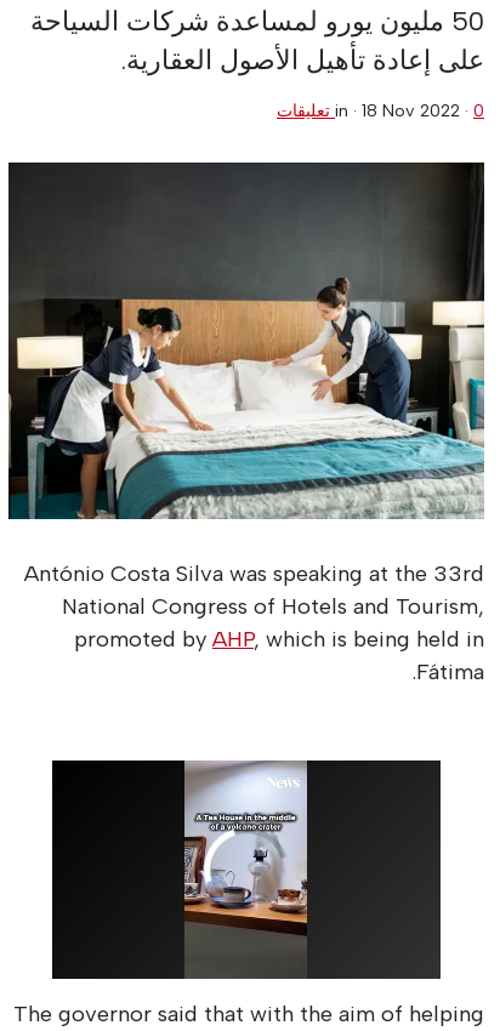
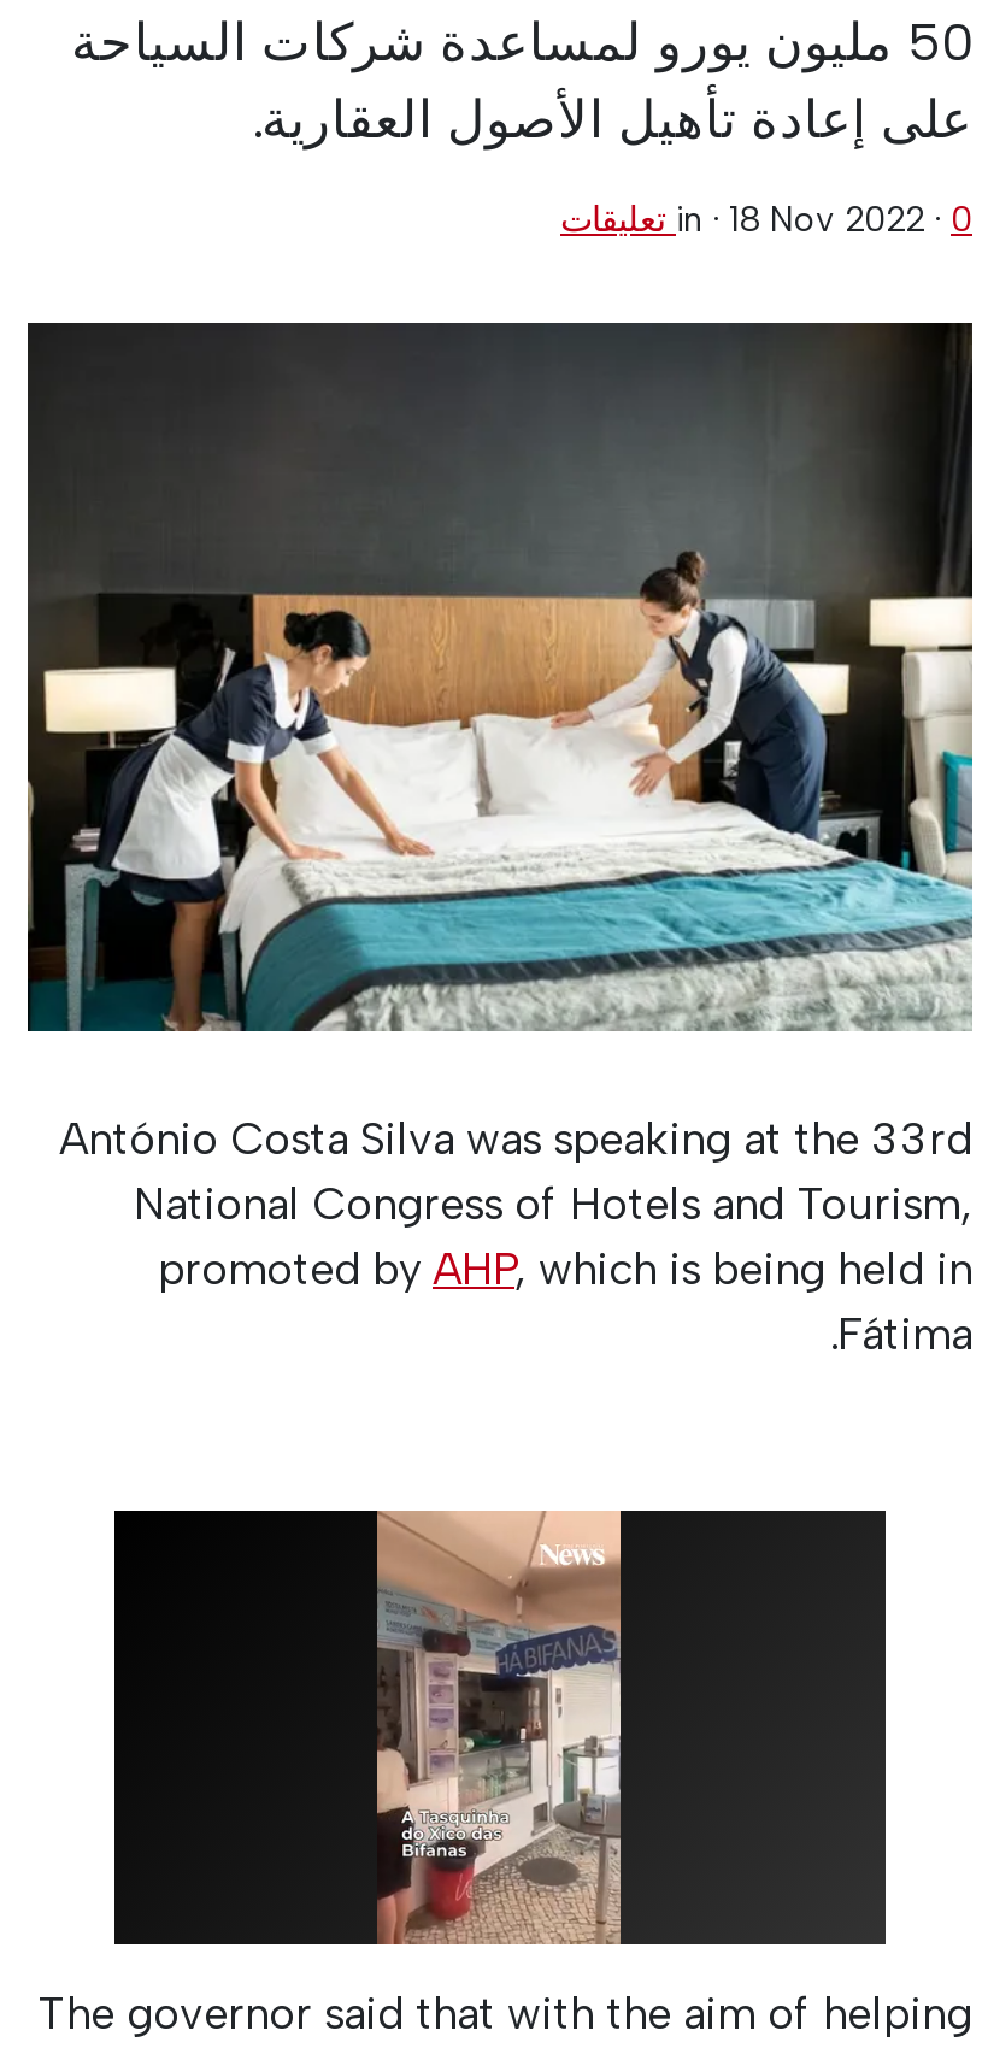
- [image]
+ [image]
